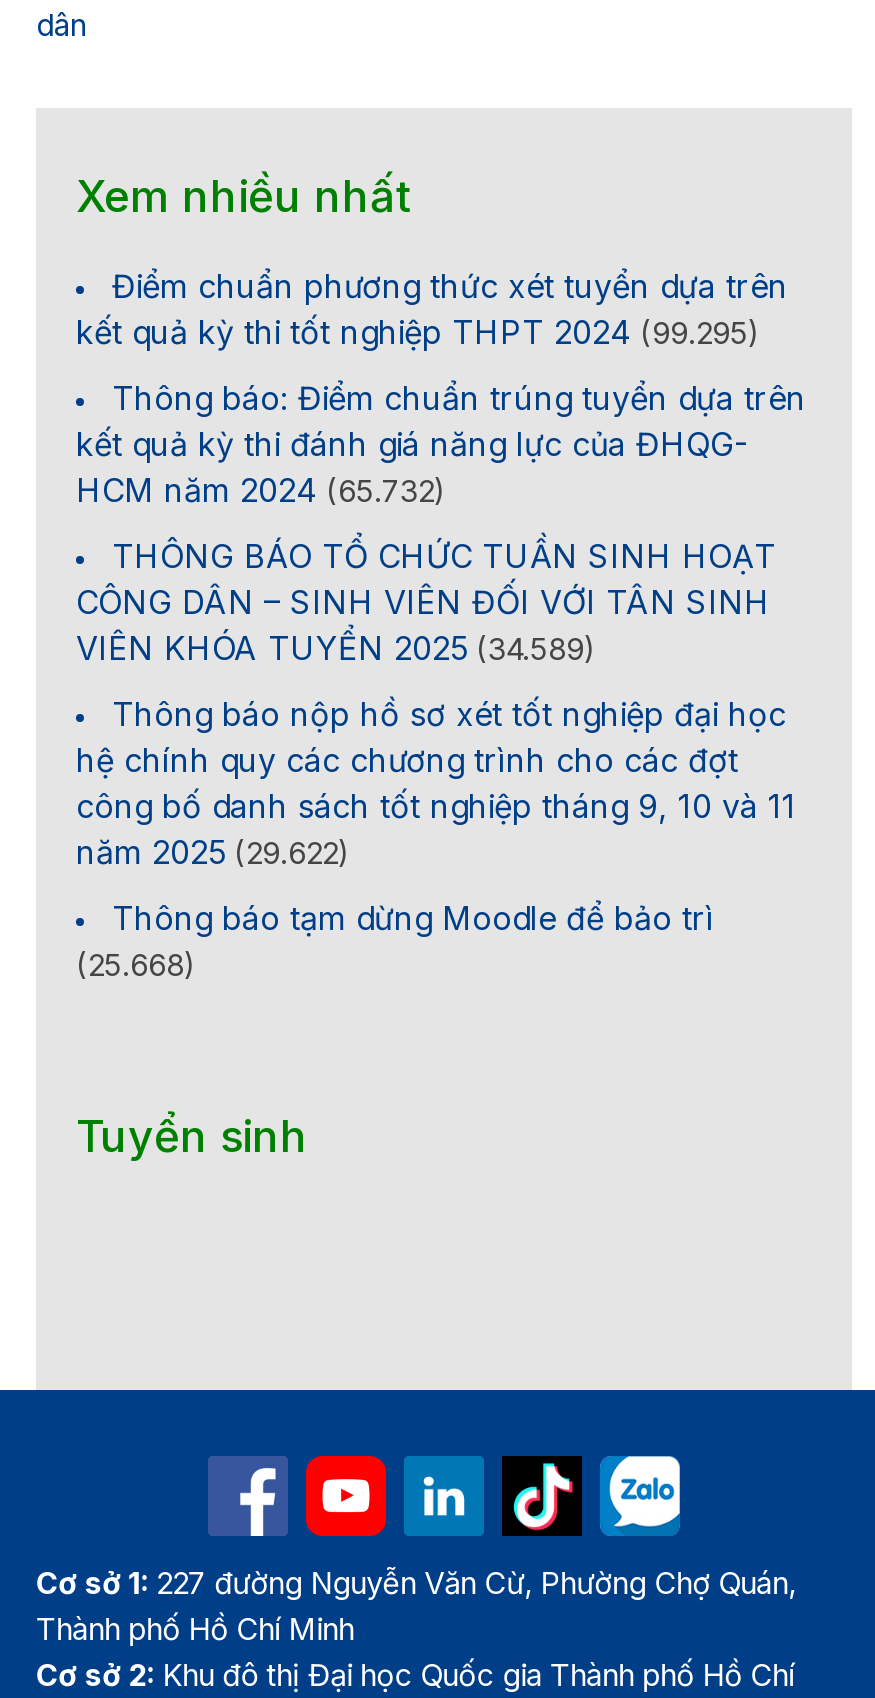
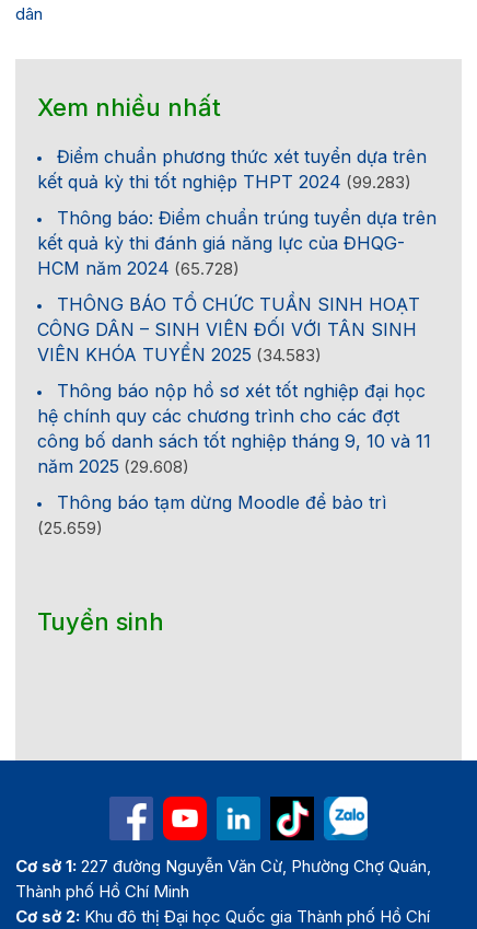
- kết quả kỳ thi tốt nghiệp THPT 2024 (99.295)
+ kết quả kỳ thi tốt nghiệp THPT 2024 (99.283)

- HCM năm 2024 (65.732)
+ HCM năm 2024 (65.728)

- VIÊN KHÓA TUYỂN 2025 (34.589)
+ VIÊN KHÓA TUYỂN 2025 (34.583)

- năm 2025 (29.622)
+ năm 2025 (29.608)

- (25.668)
+ (25.659)
